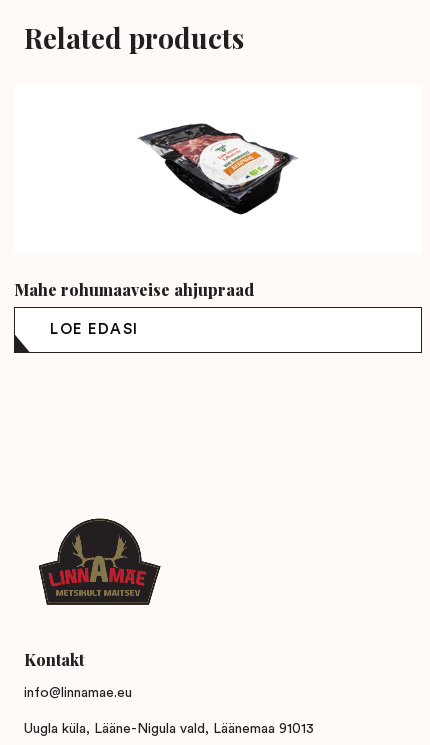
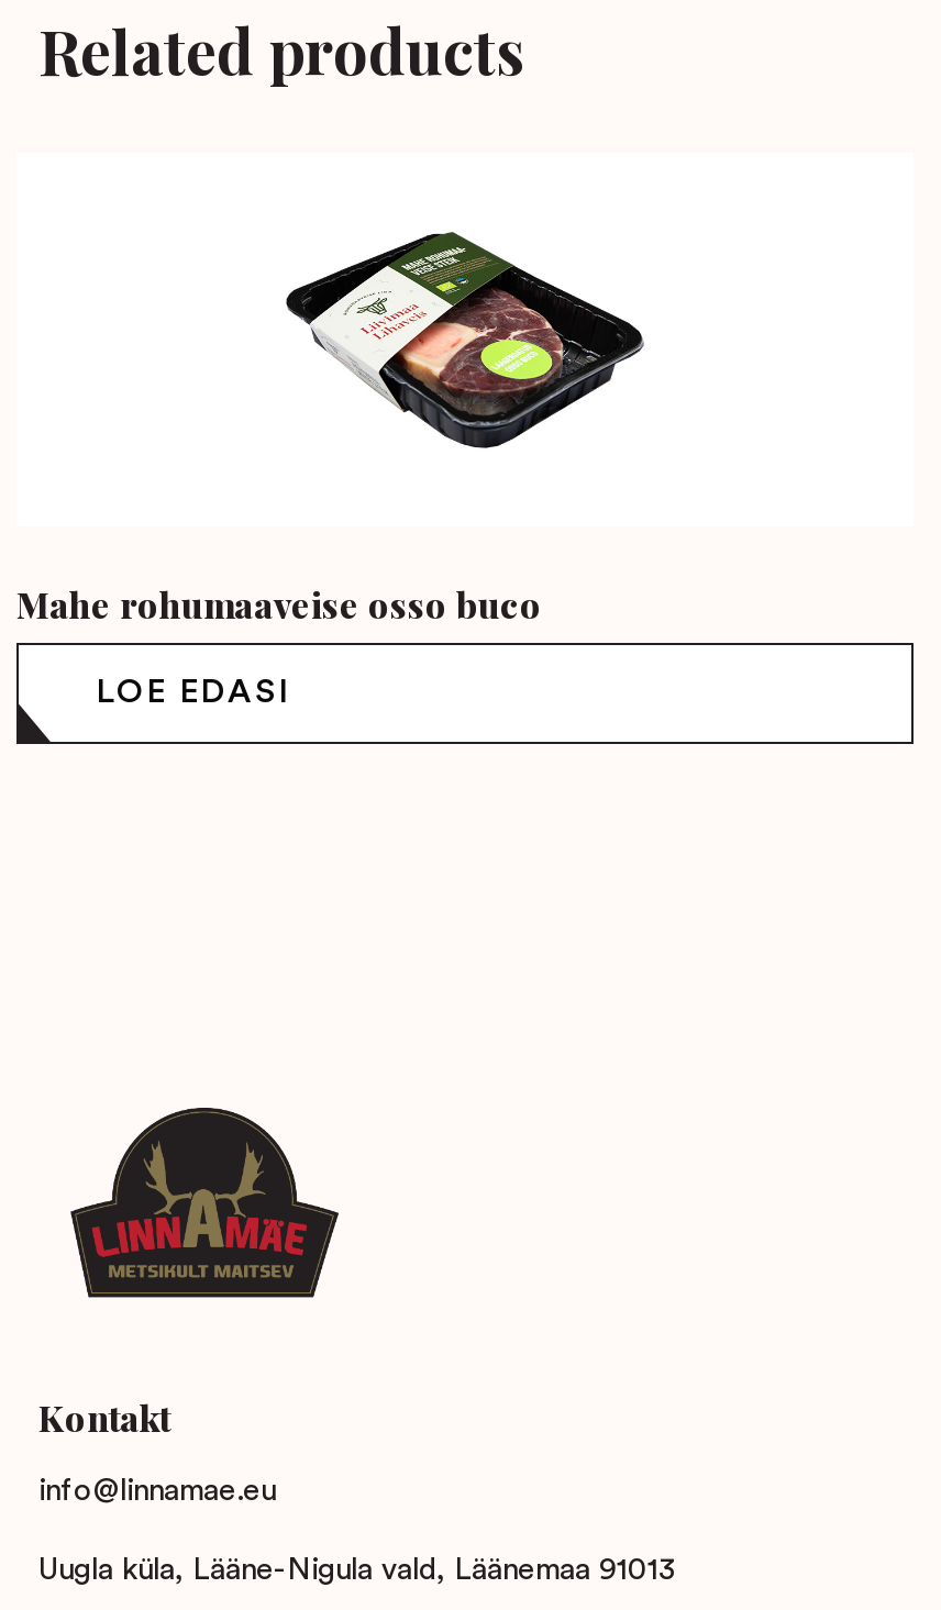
- [image]
+ [image]

- Mahe rohumaaveise ahjupraad
+ Mahe rohumaaveise osso buco
